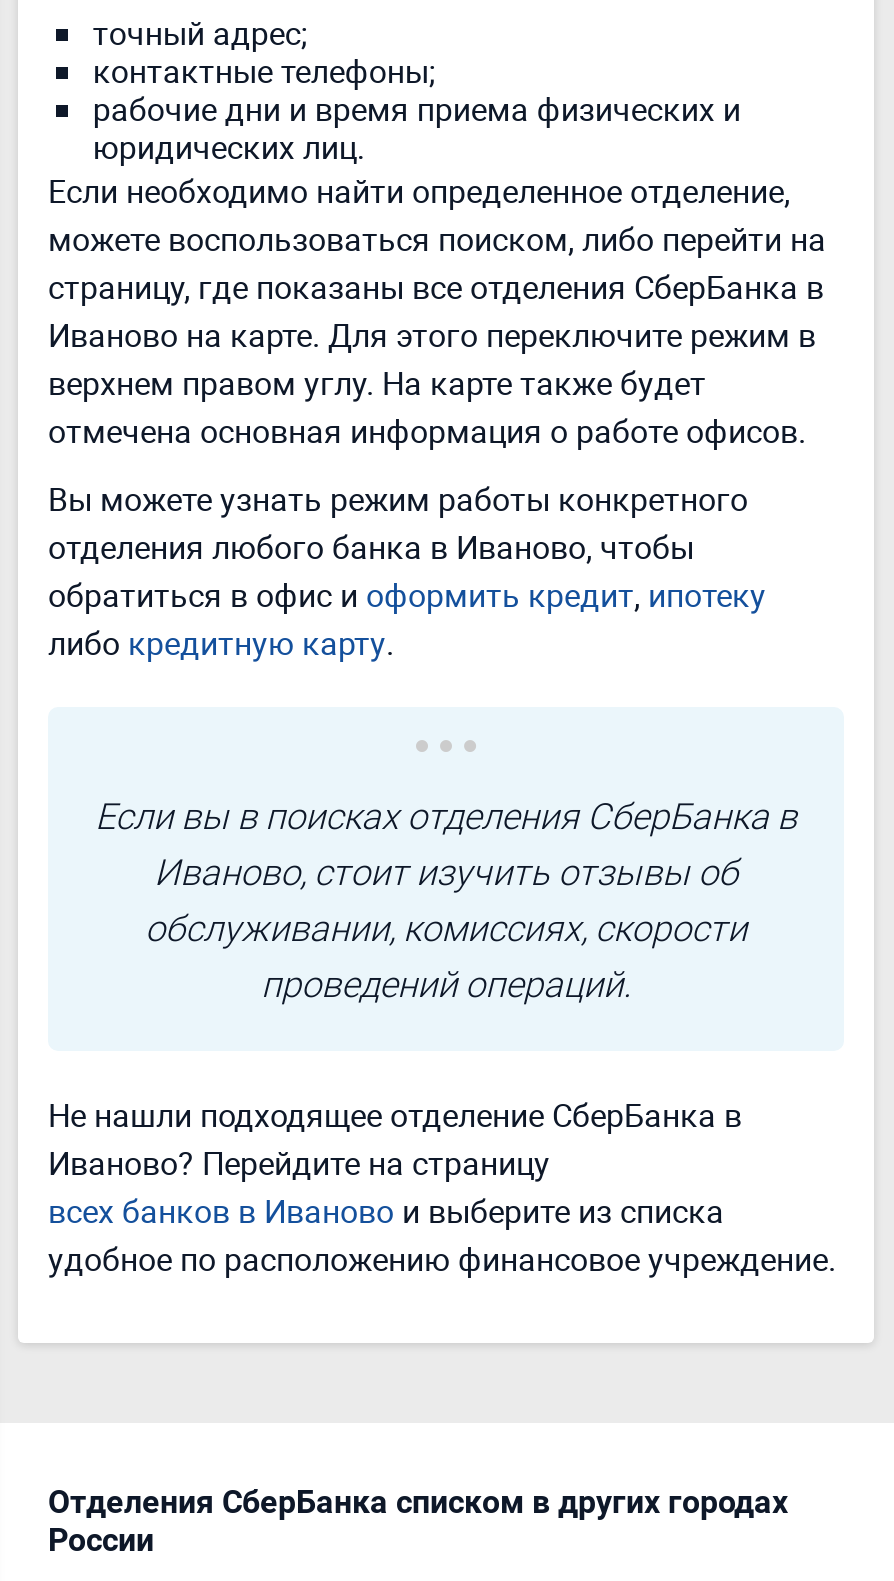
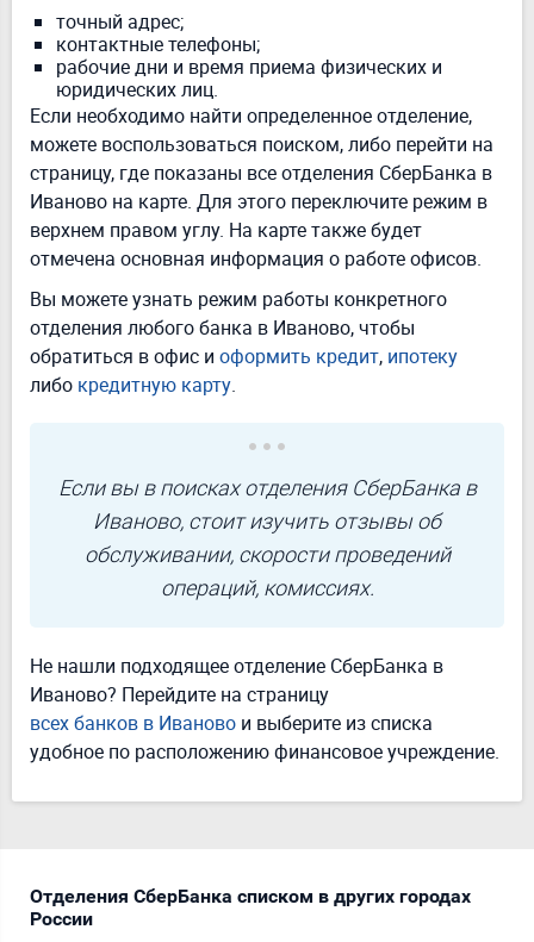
- обслуживании, комиссиях, скорости
- проведений операций.
+ обслуживании, скорости проведений
+ операций, комиссиях.
